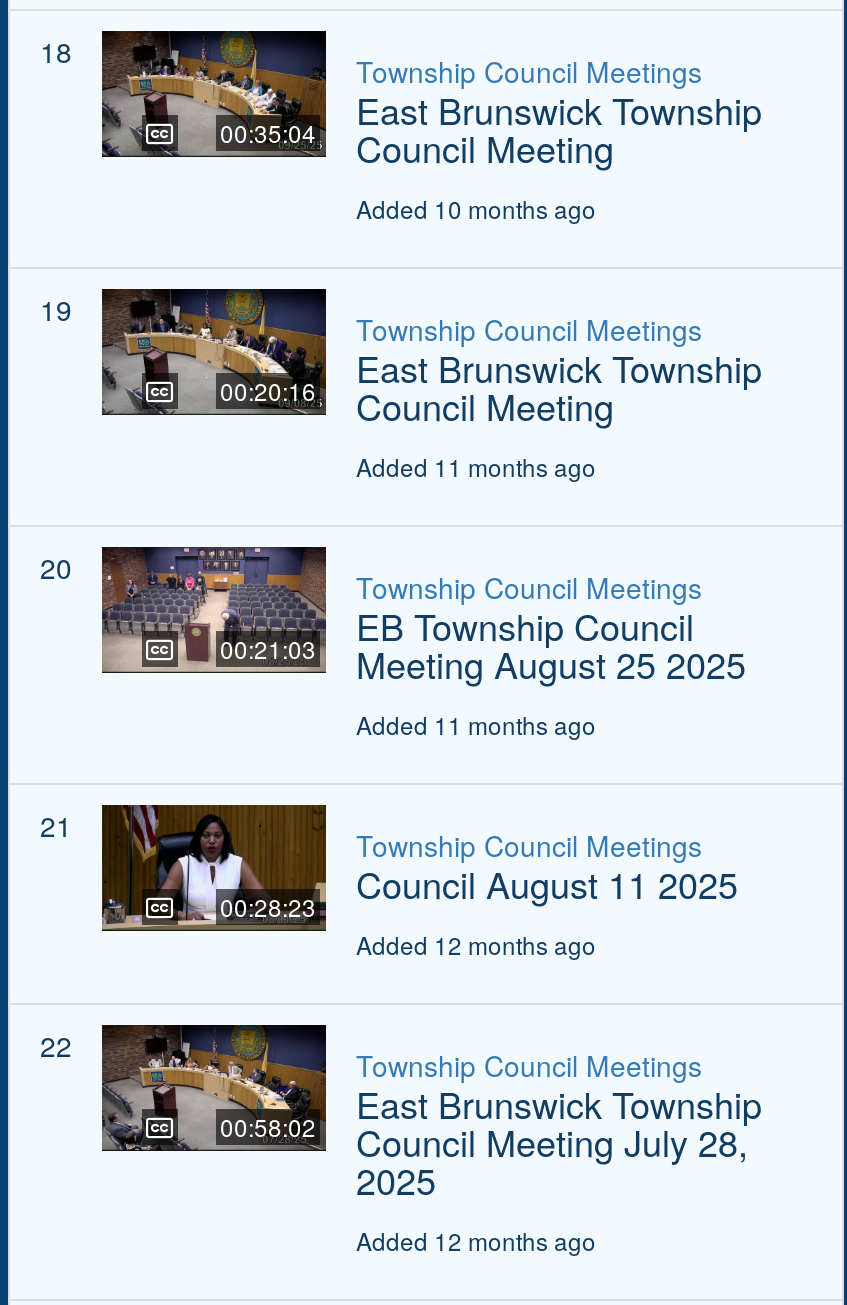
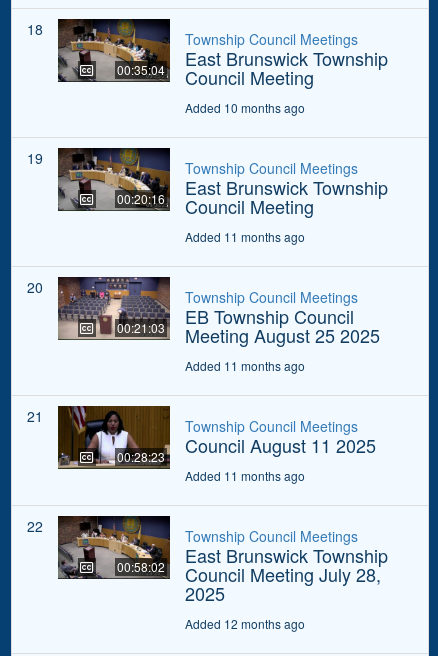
- Added 12 months ago
+ Added 11 months ago
